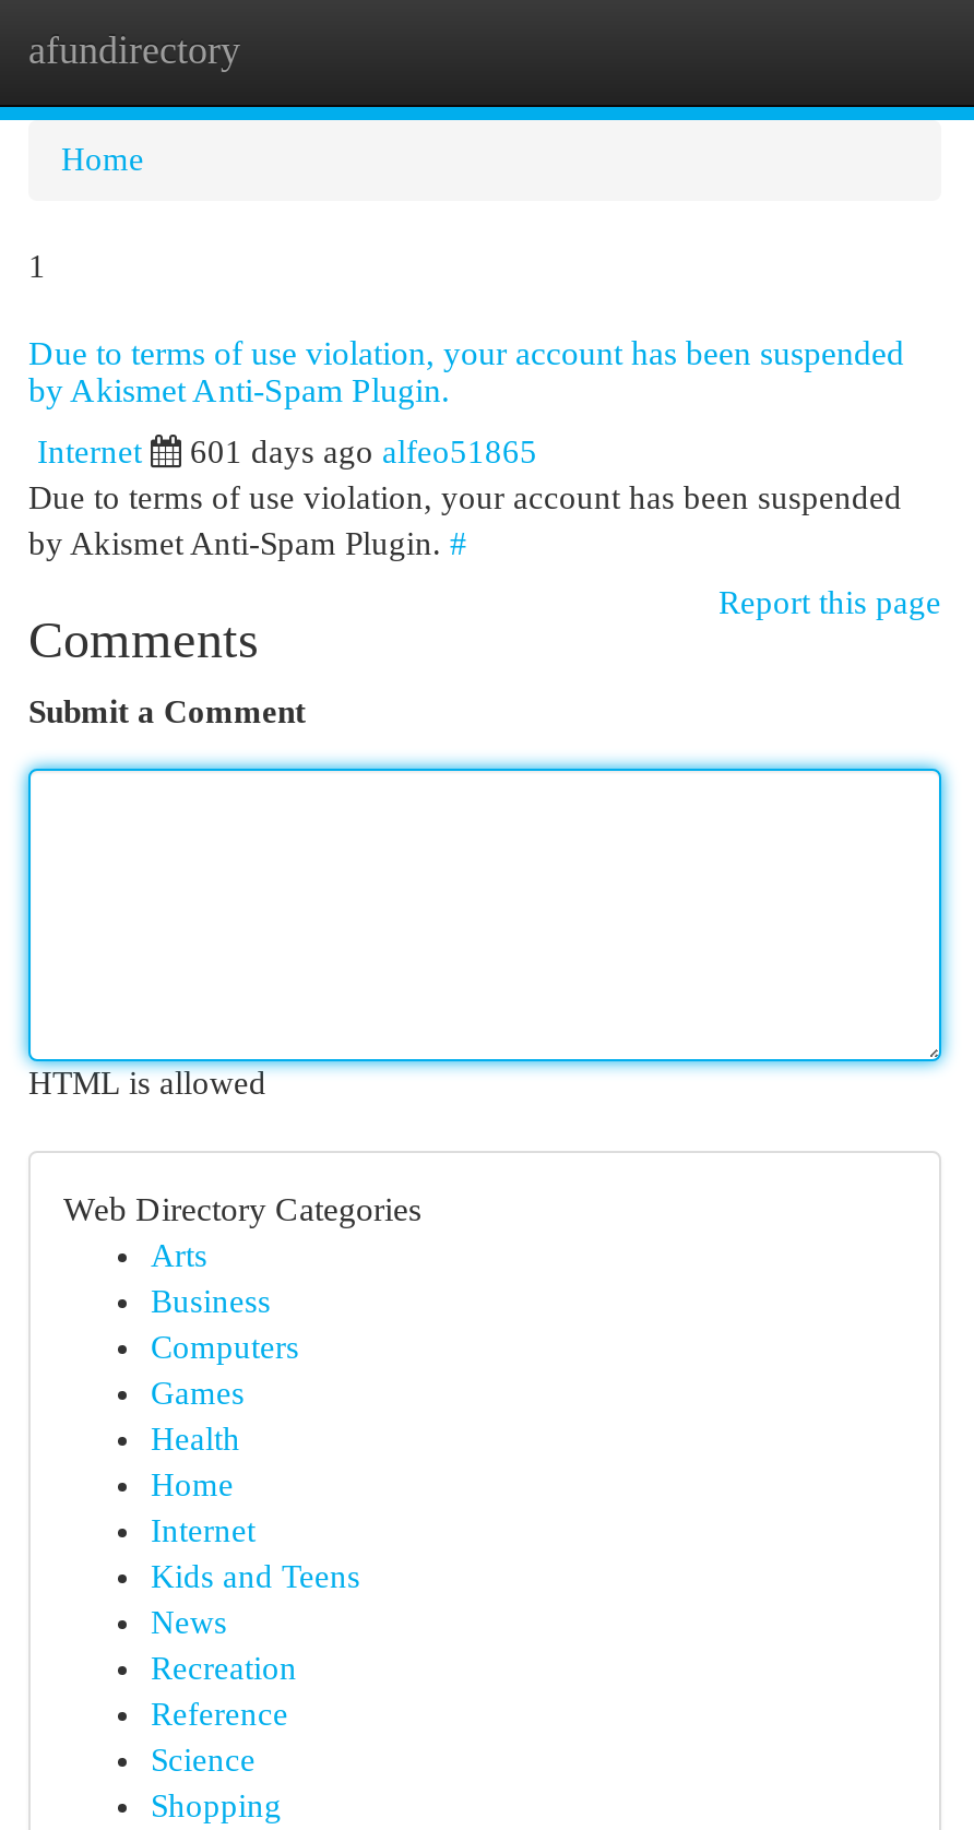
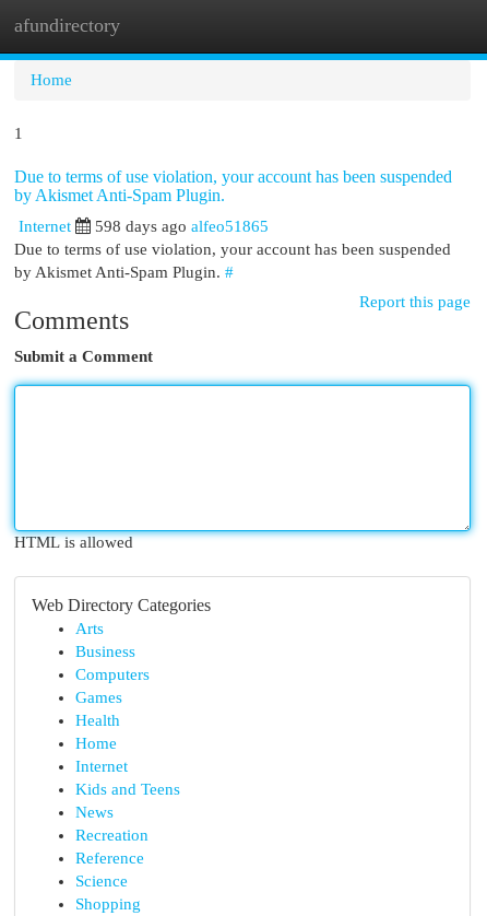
- 601 days ago alfeo51865
+ 598 days ago alfeo51865
